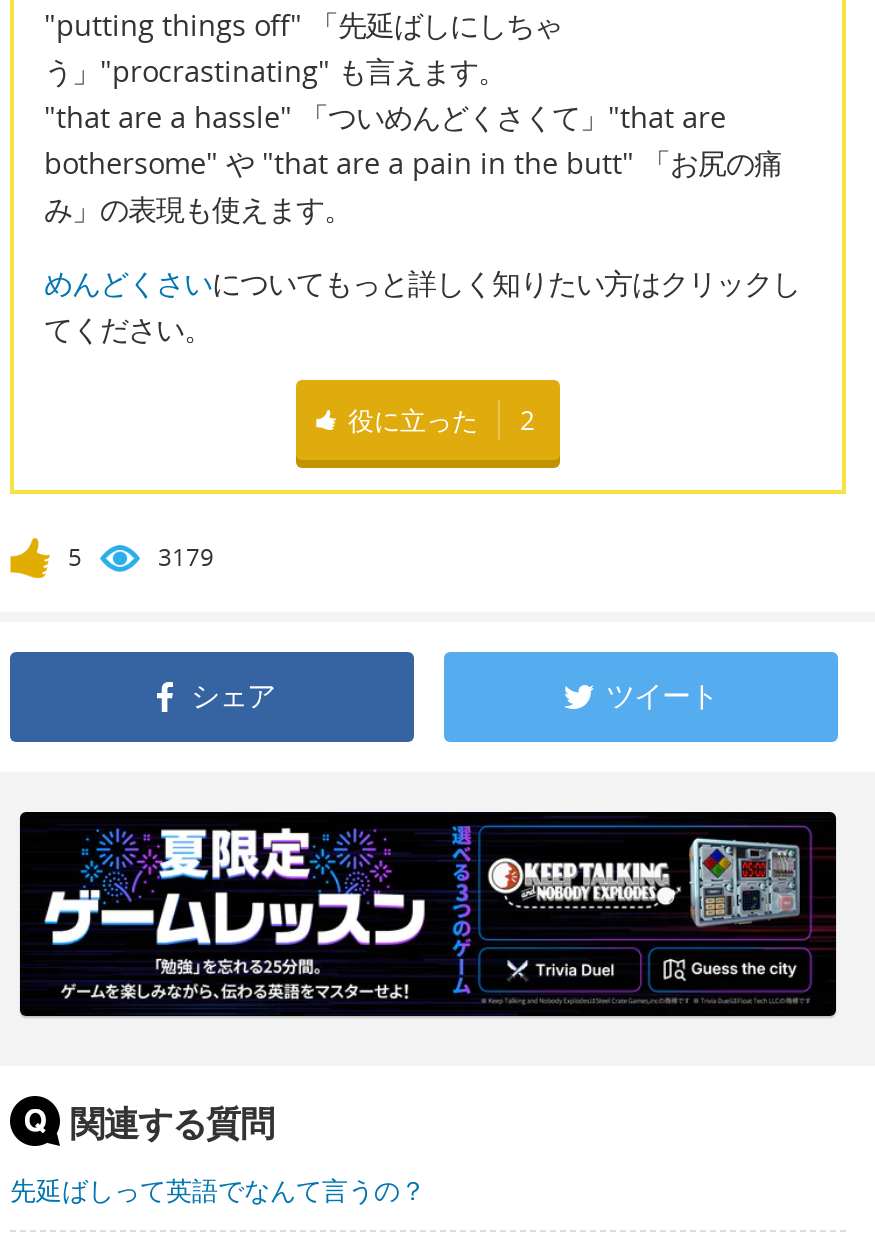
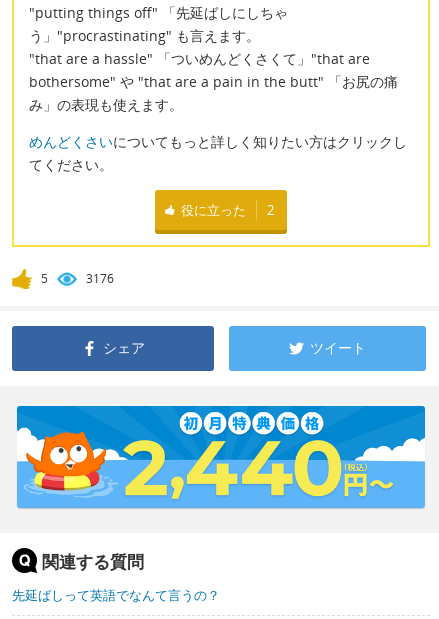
- 3179
+ 3176

- [image]
+ [image]
